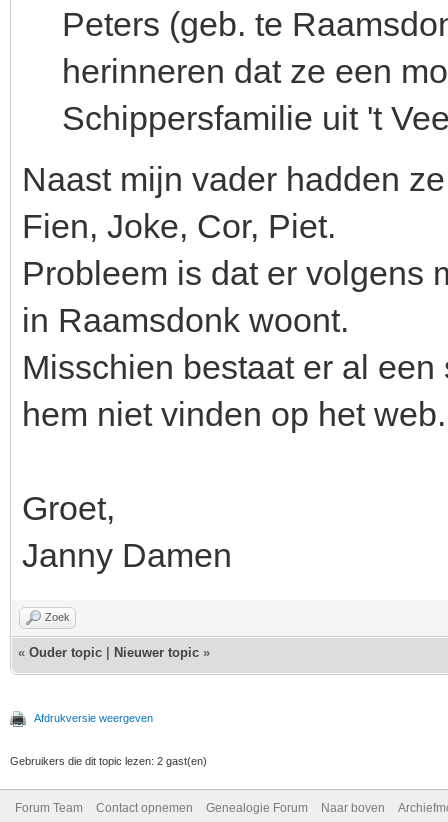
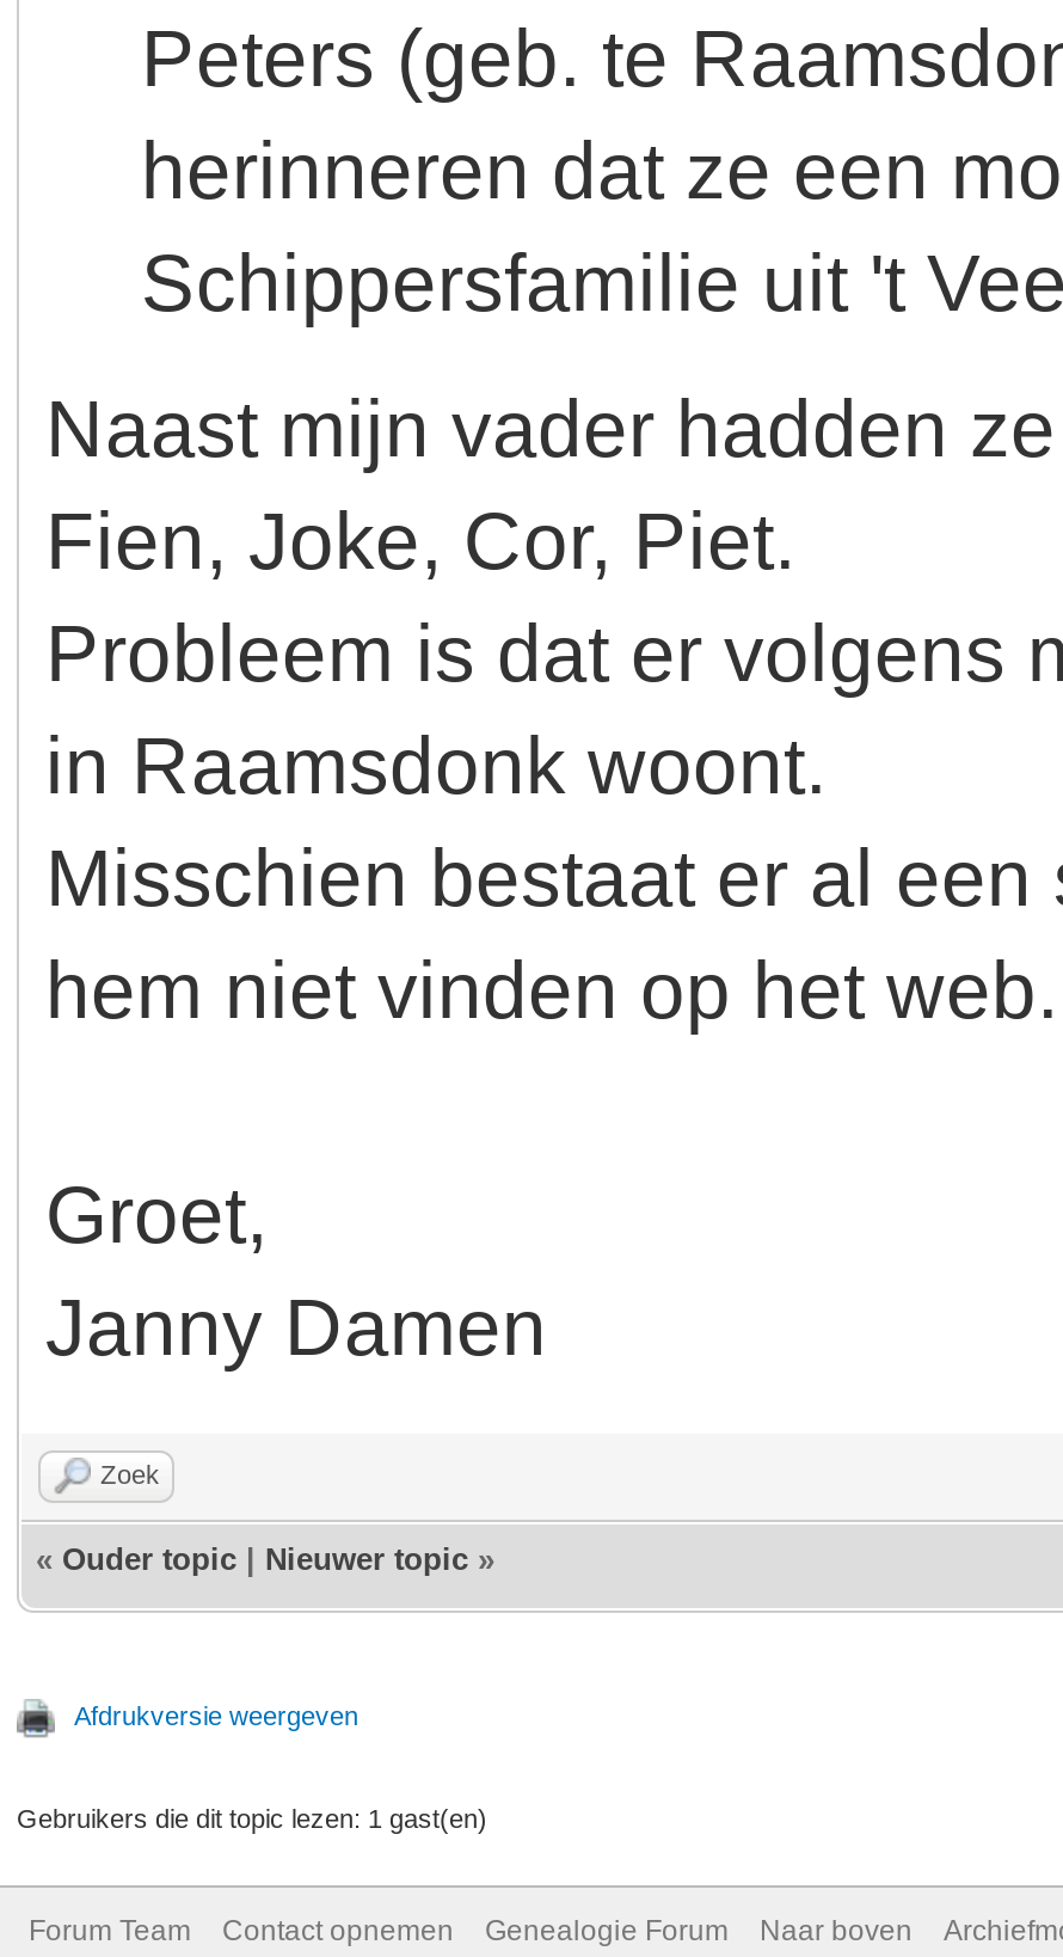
- Gebruikers die dit topic lezen: 2 gast(en)
+ Gebruikers die dit topic lezen: 1 gast(en)
